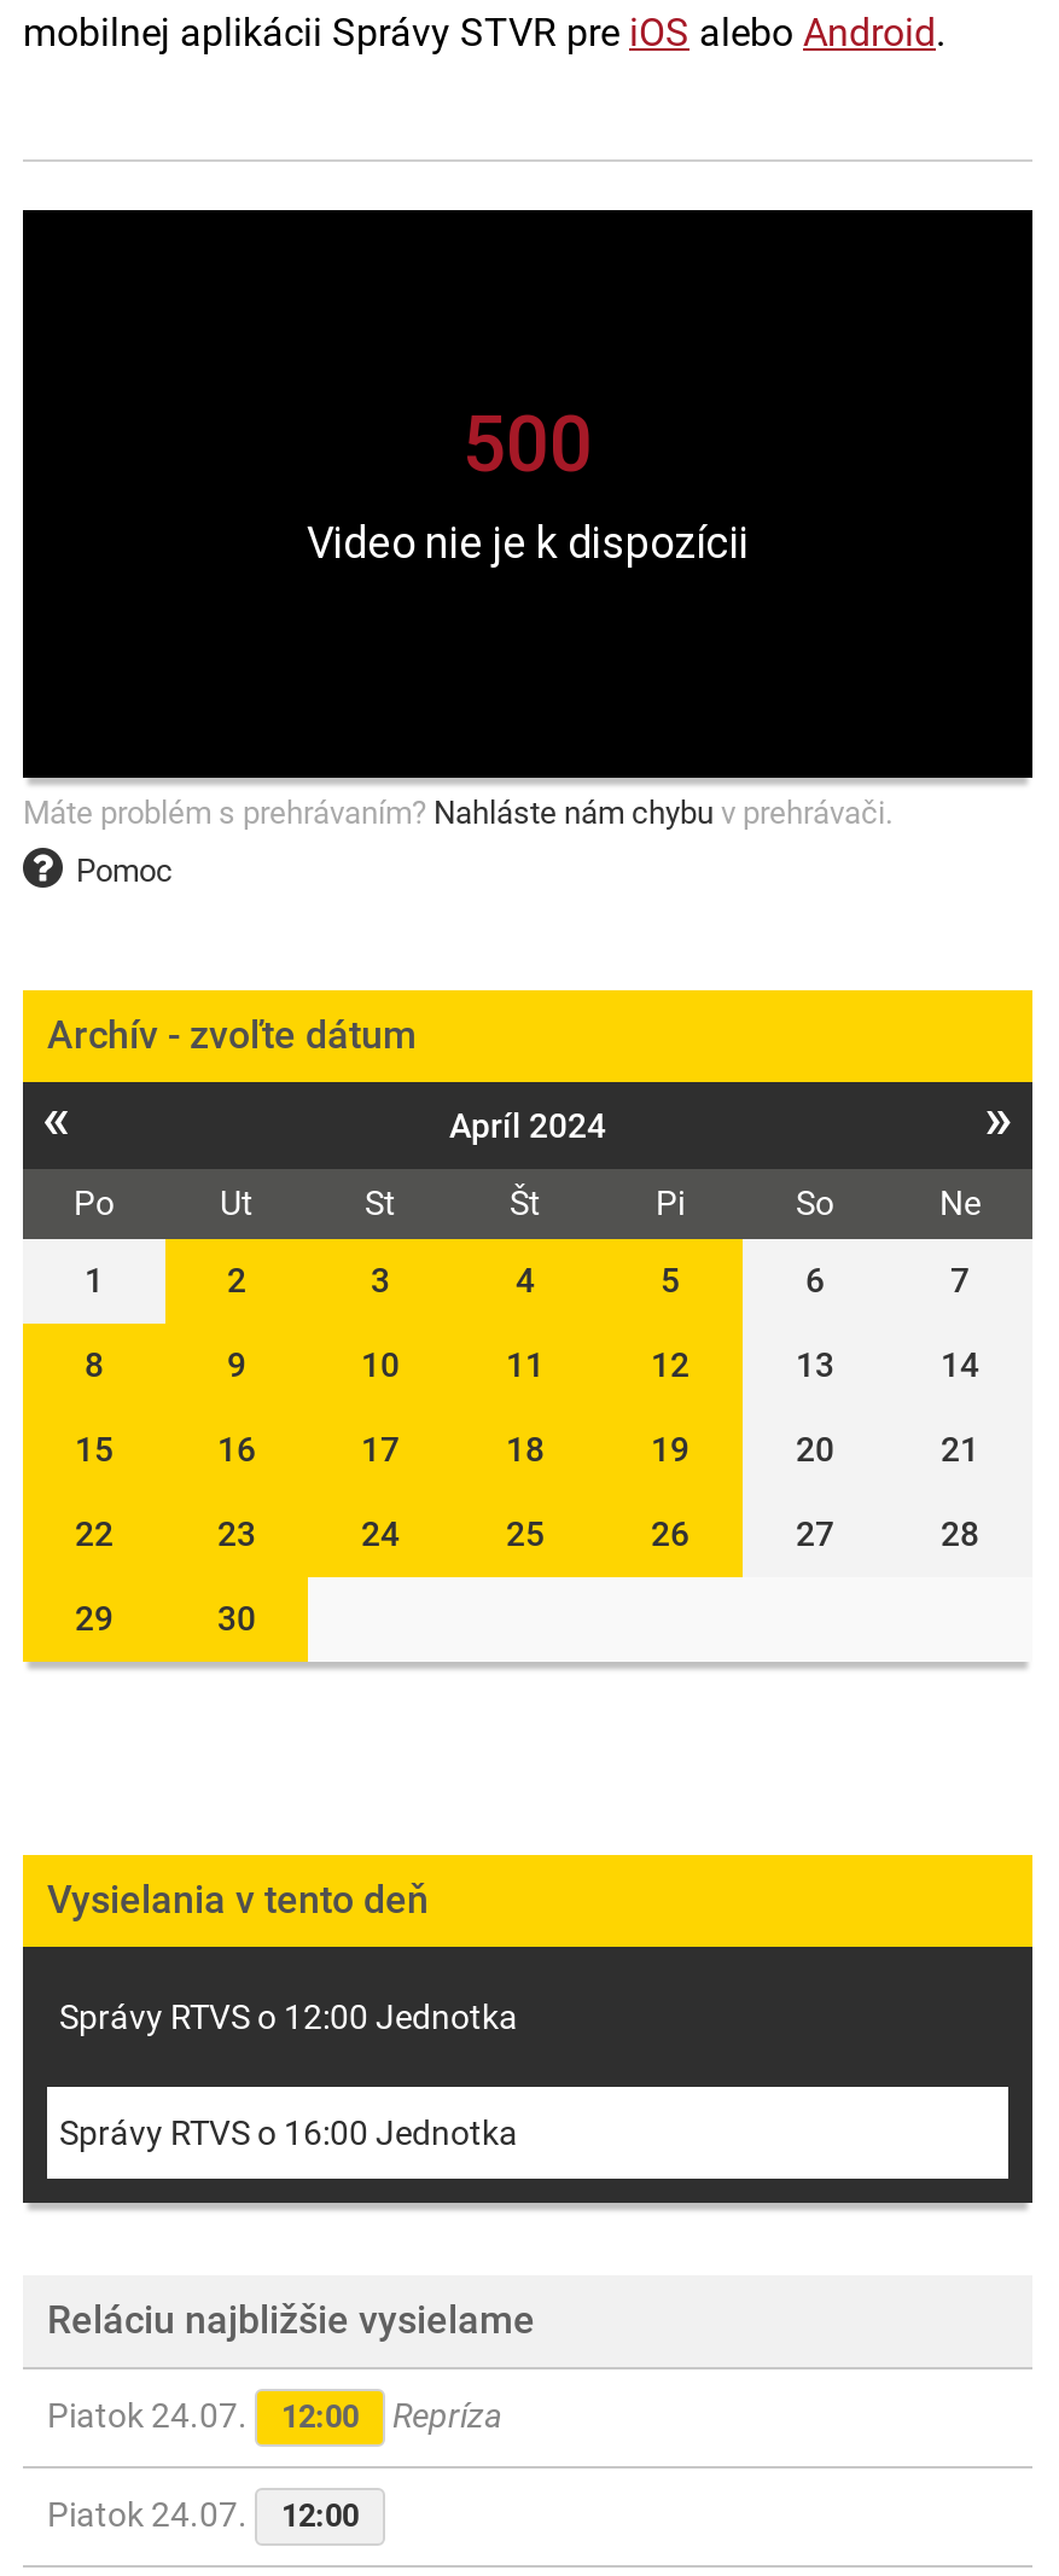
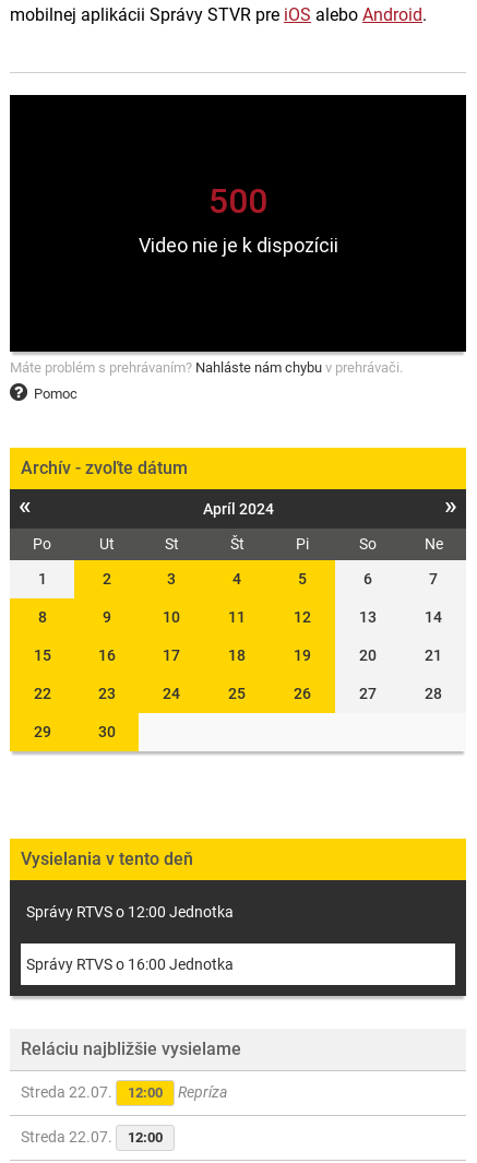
- Piatok 24.07. 12:00 Repríza
+ Streda 22.07. 12:00 Repríza

- Piatok 24.07. 12:00
+ Streda 22.07. 12:00
